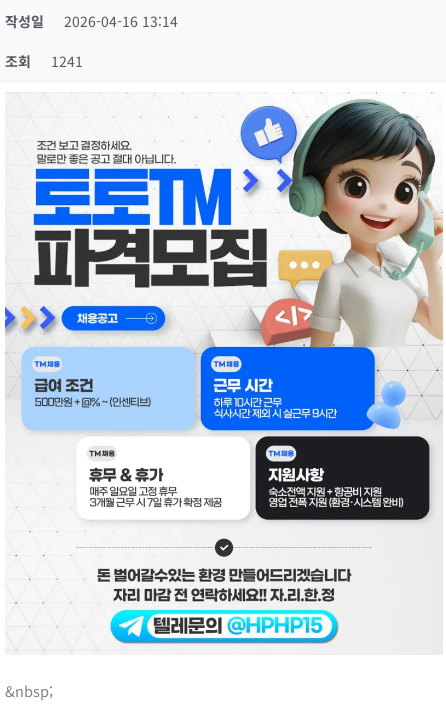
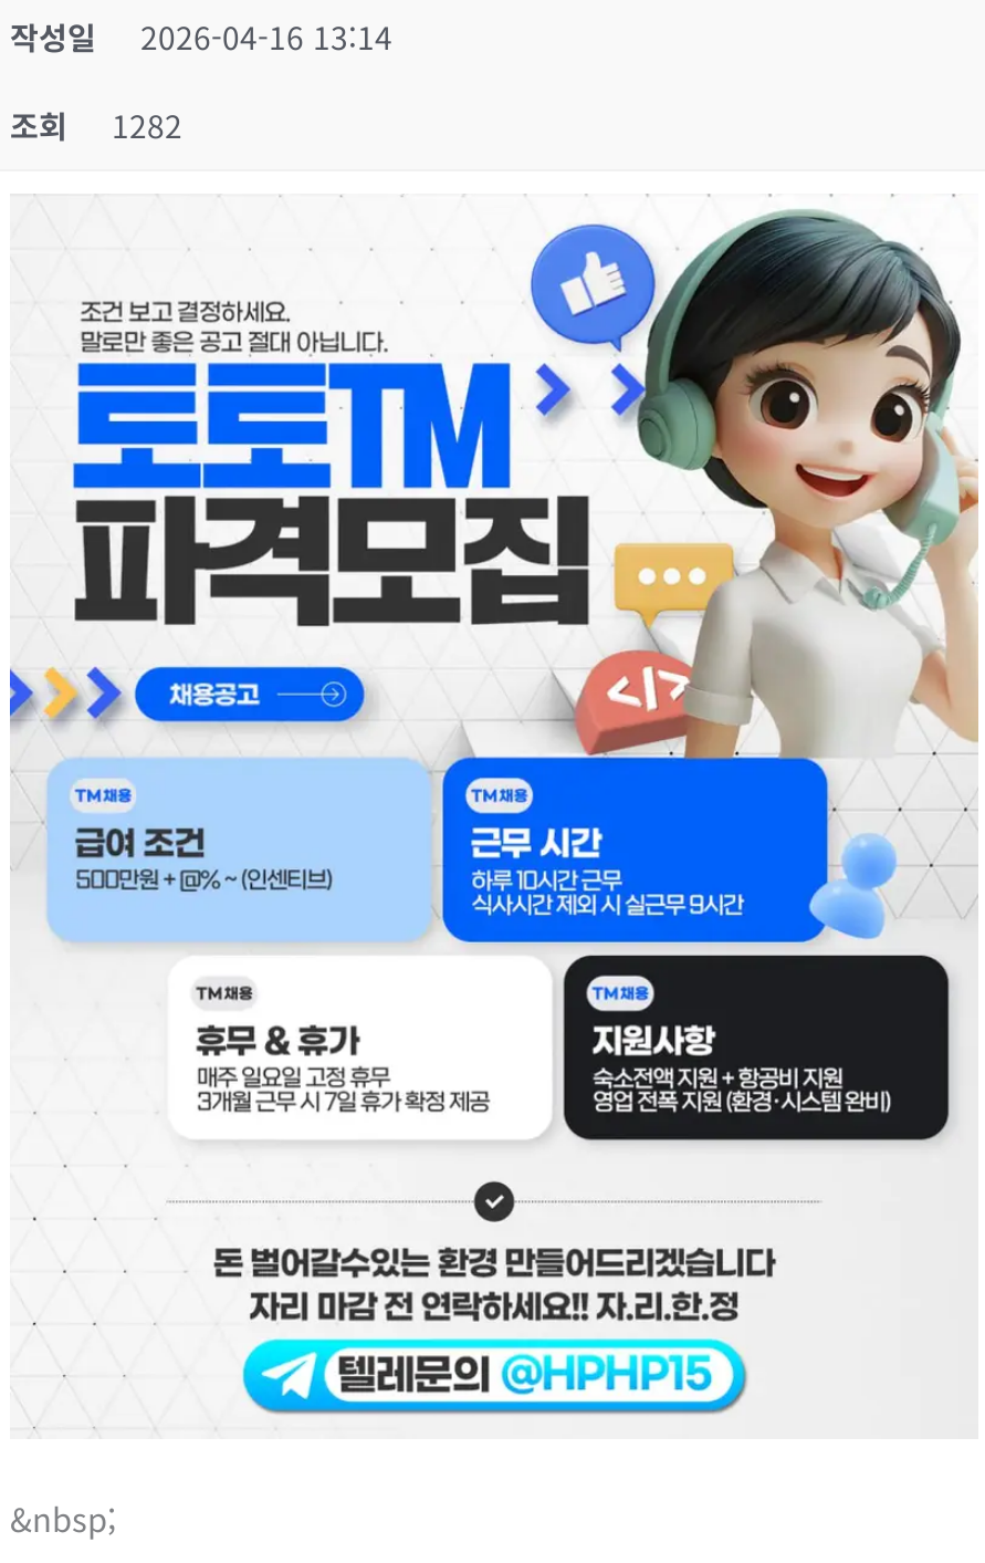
- 조회 1241
+ 조회 1282
